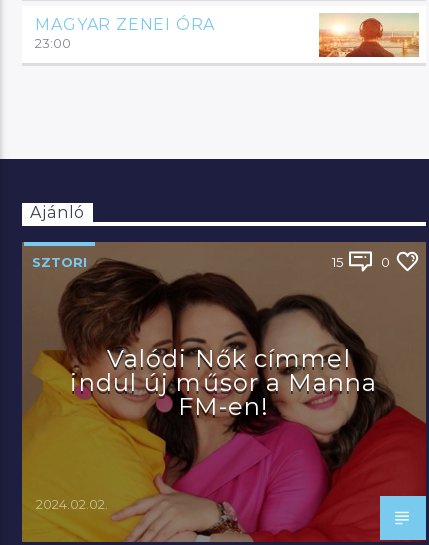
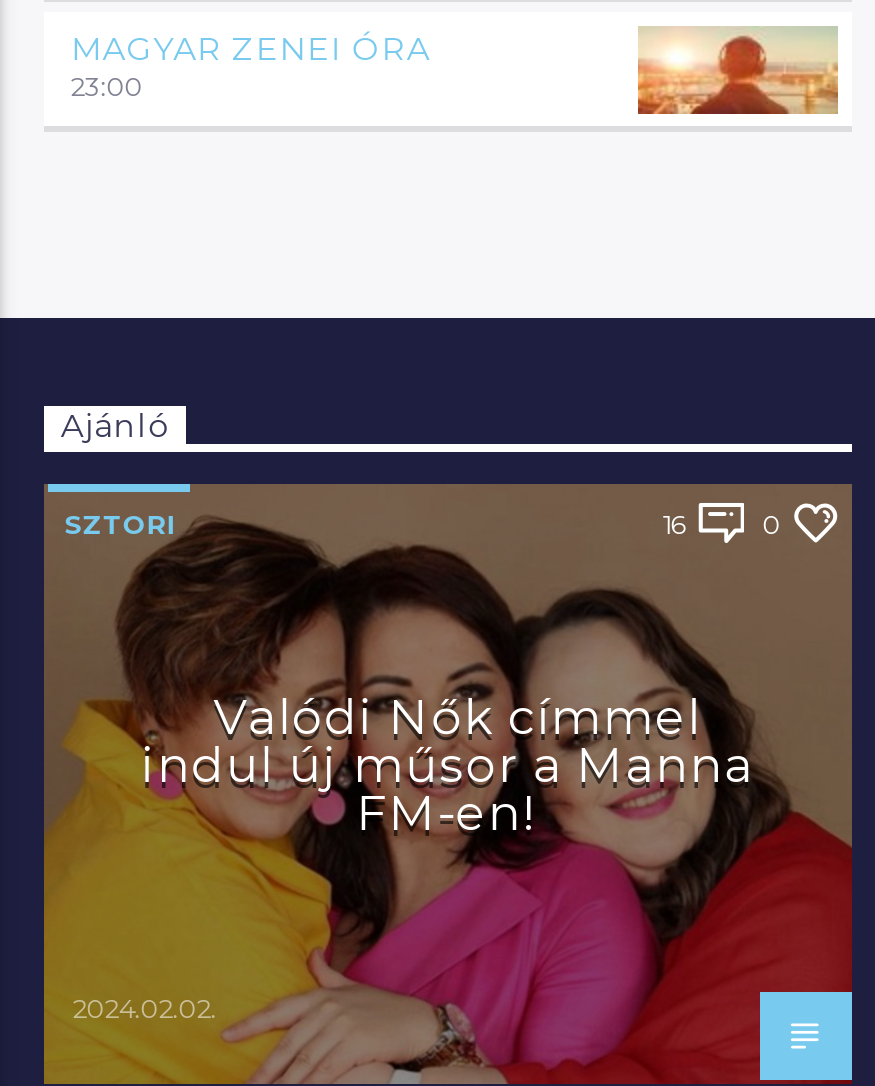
- 15
+ 16
